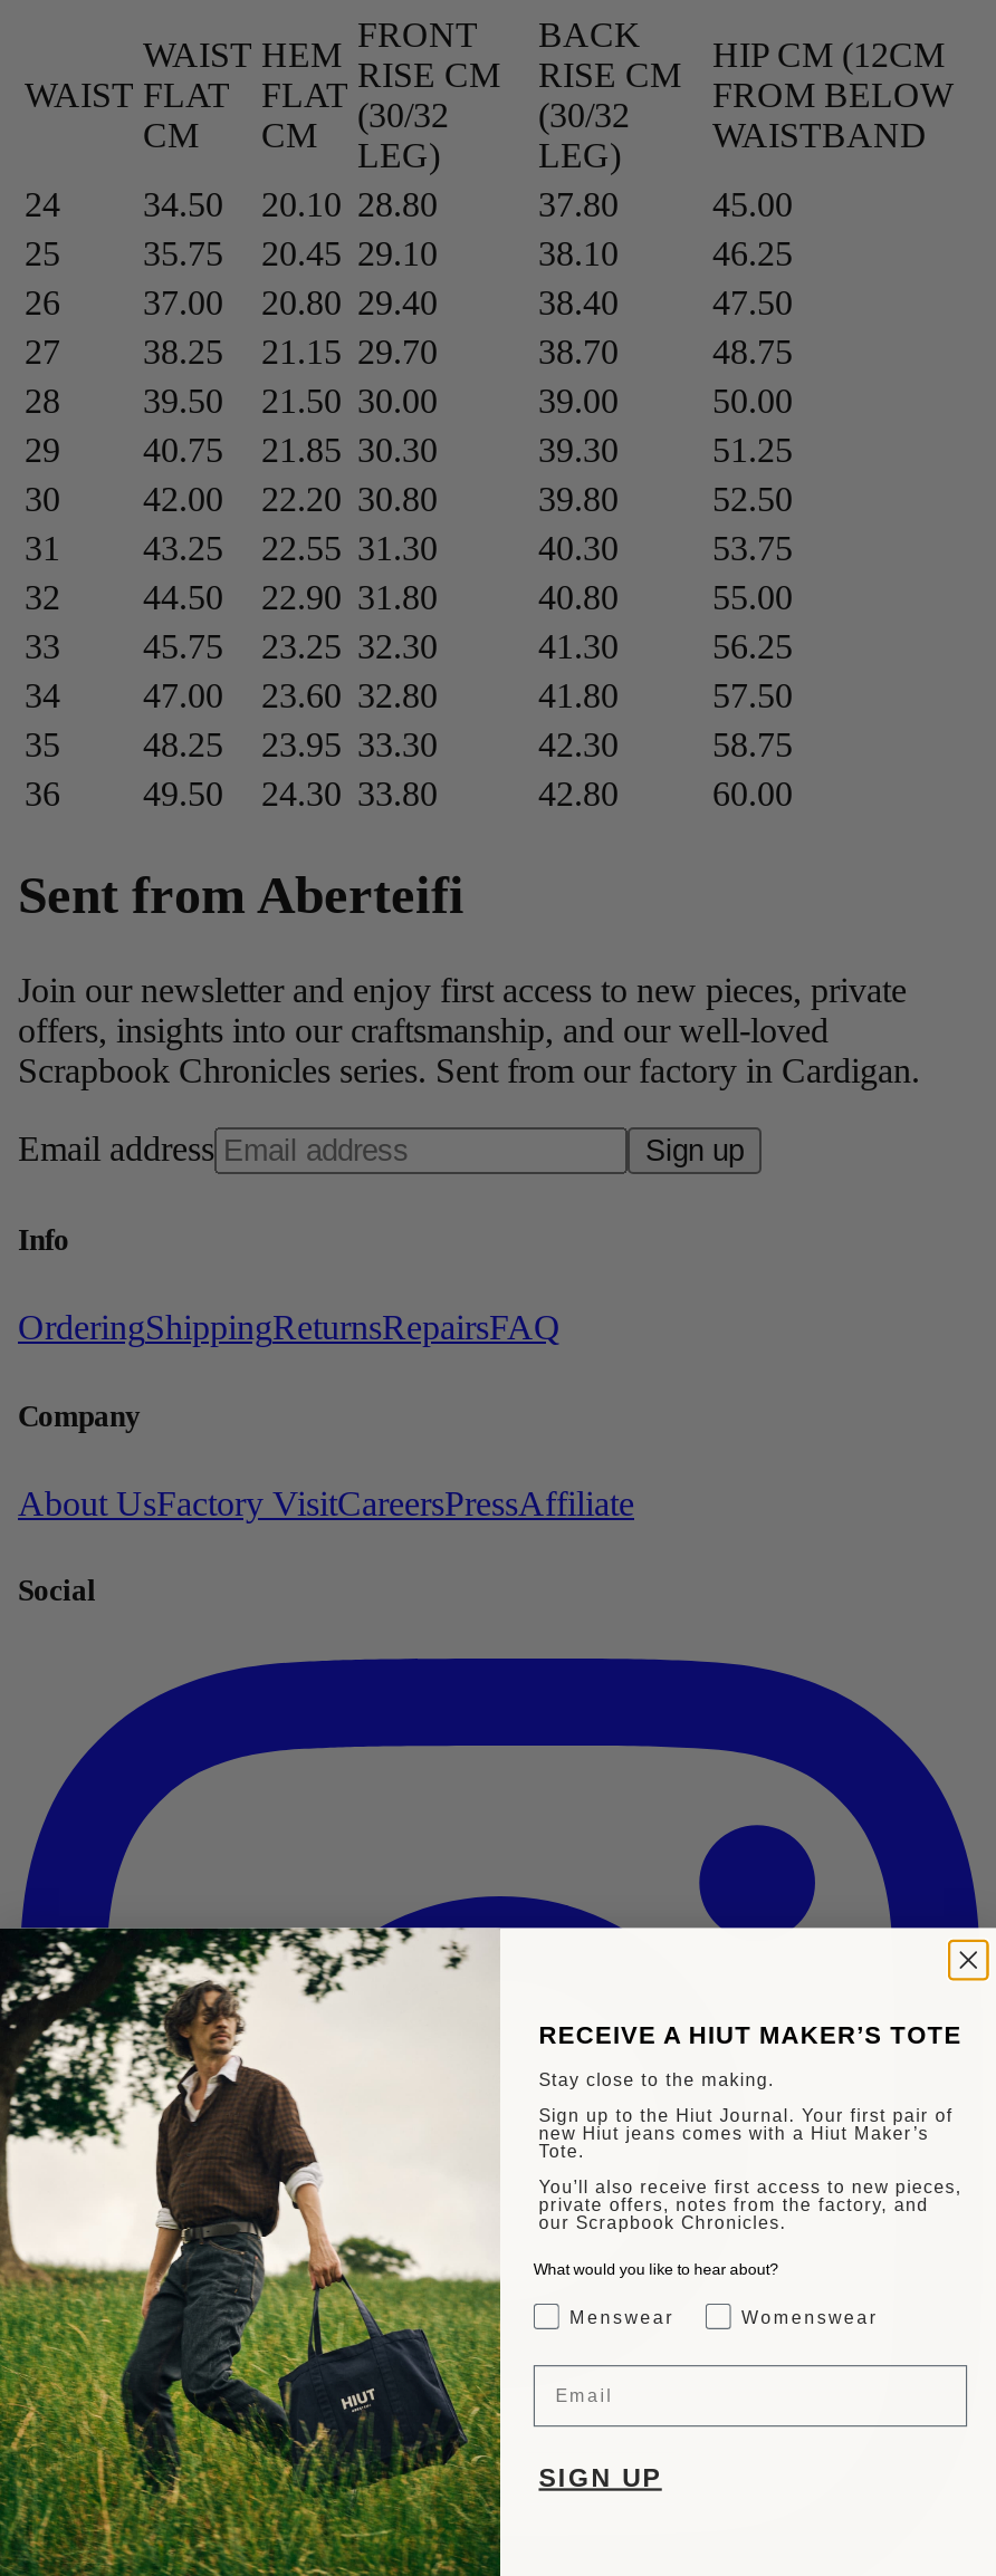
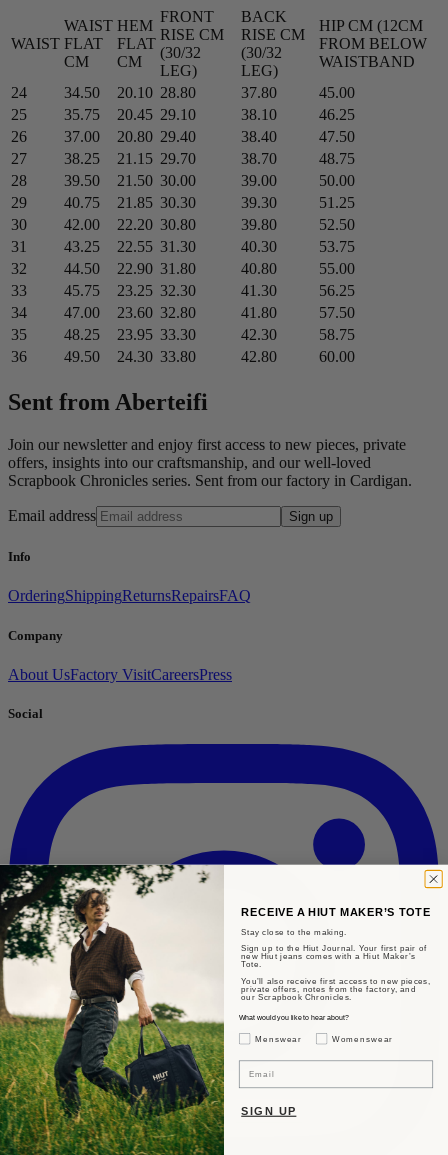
- About UsFactory VisitCareersPressAffiliate
+ About UsFactory VisitCareersPress
